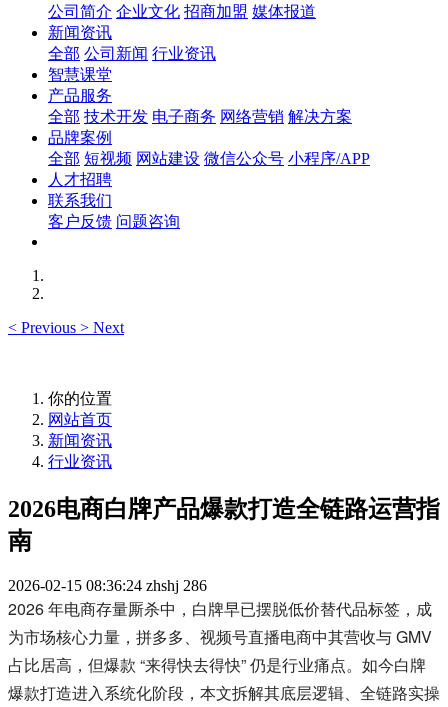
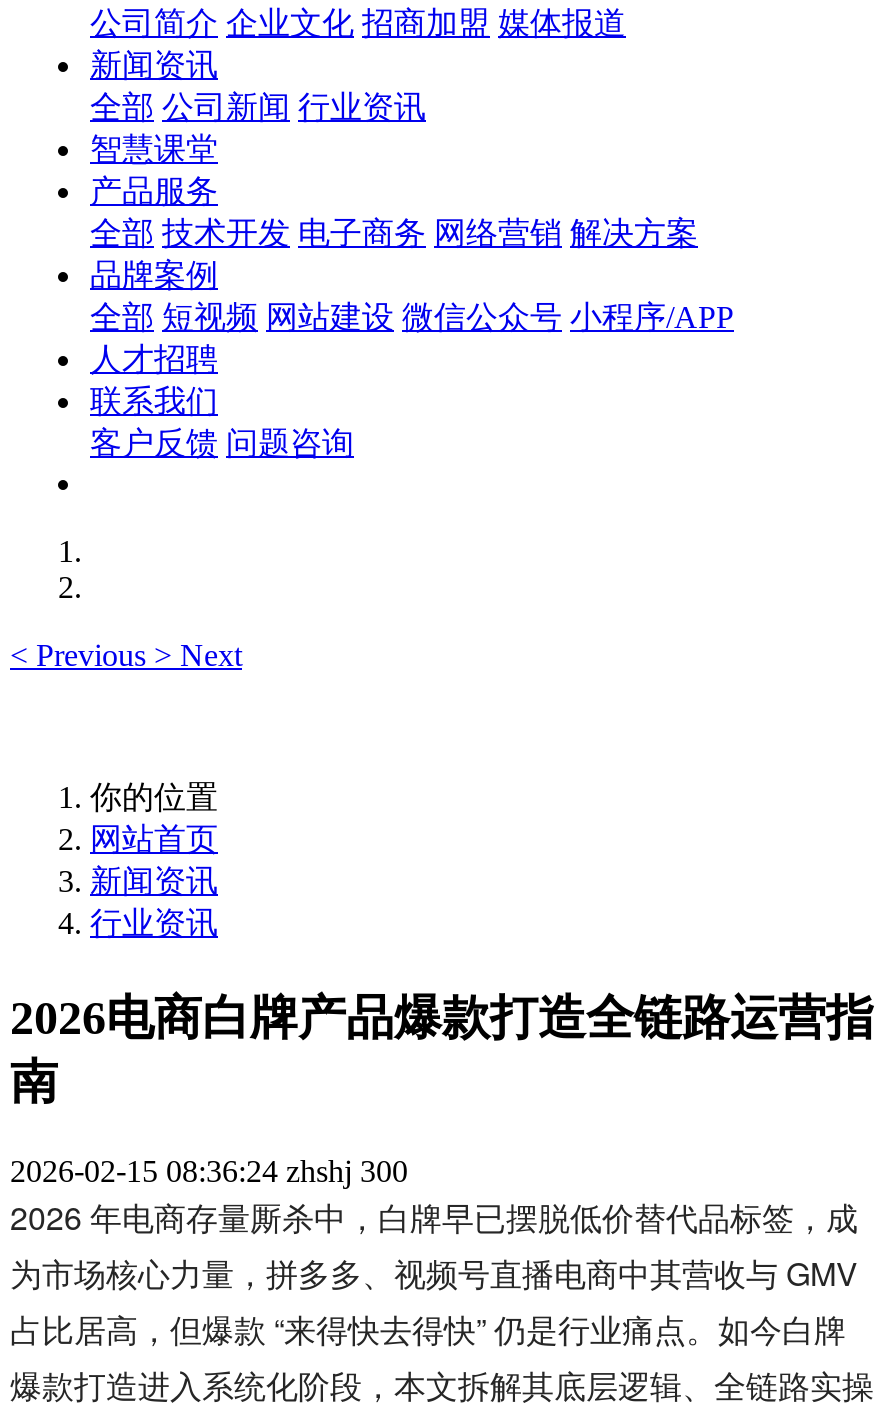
- 2026-02-15 08:36:24 zhshj 286
+ 2026-02-15 08:36:24 zhshj 300
